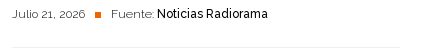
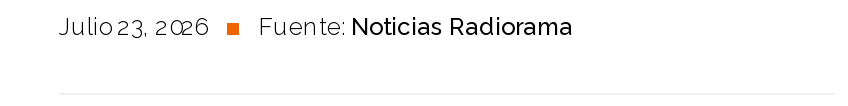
- Julio 21, 2026 Fuente: Noticias Radiorama
+ Julio 23, 2026 Fuente: Noticias Radiorama
